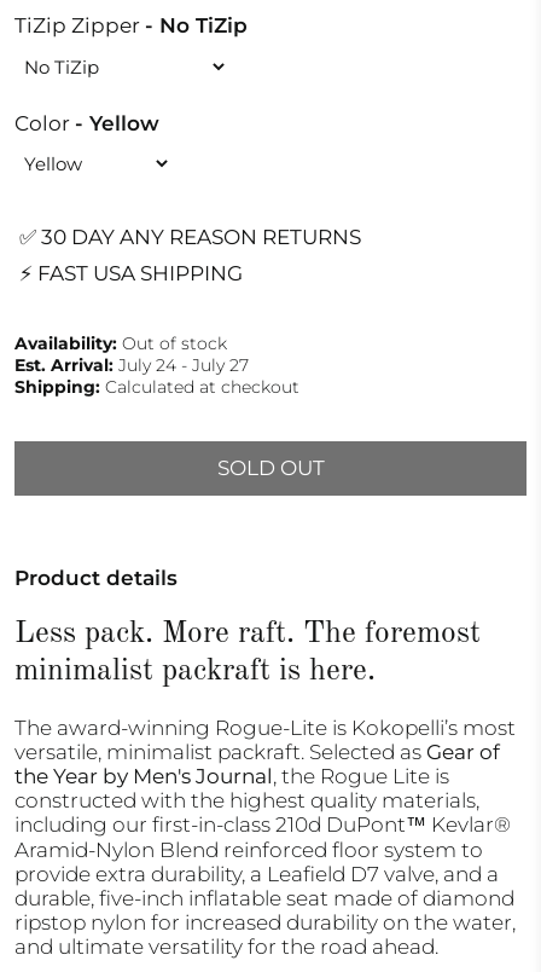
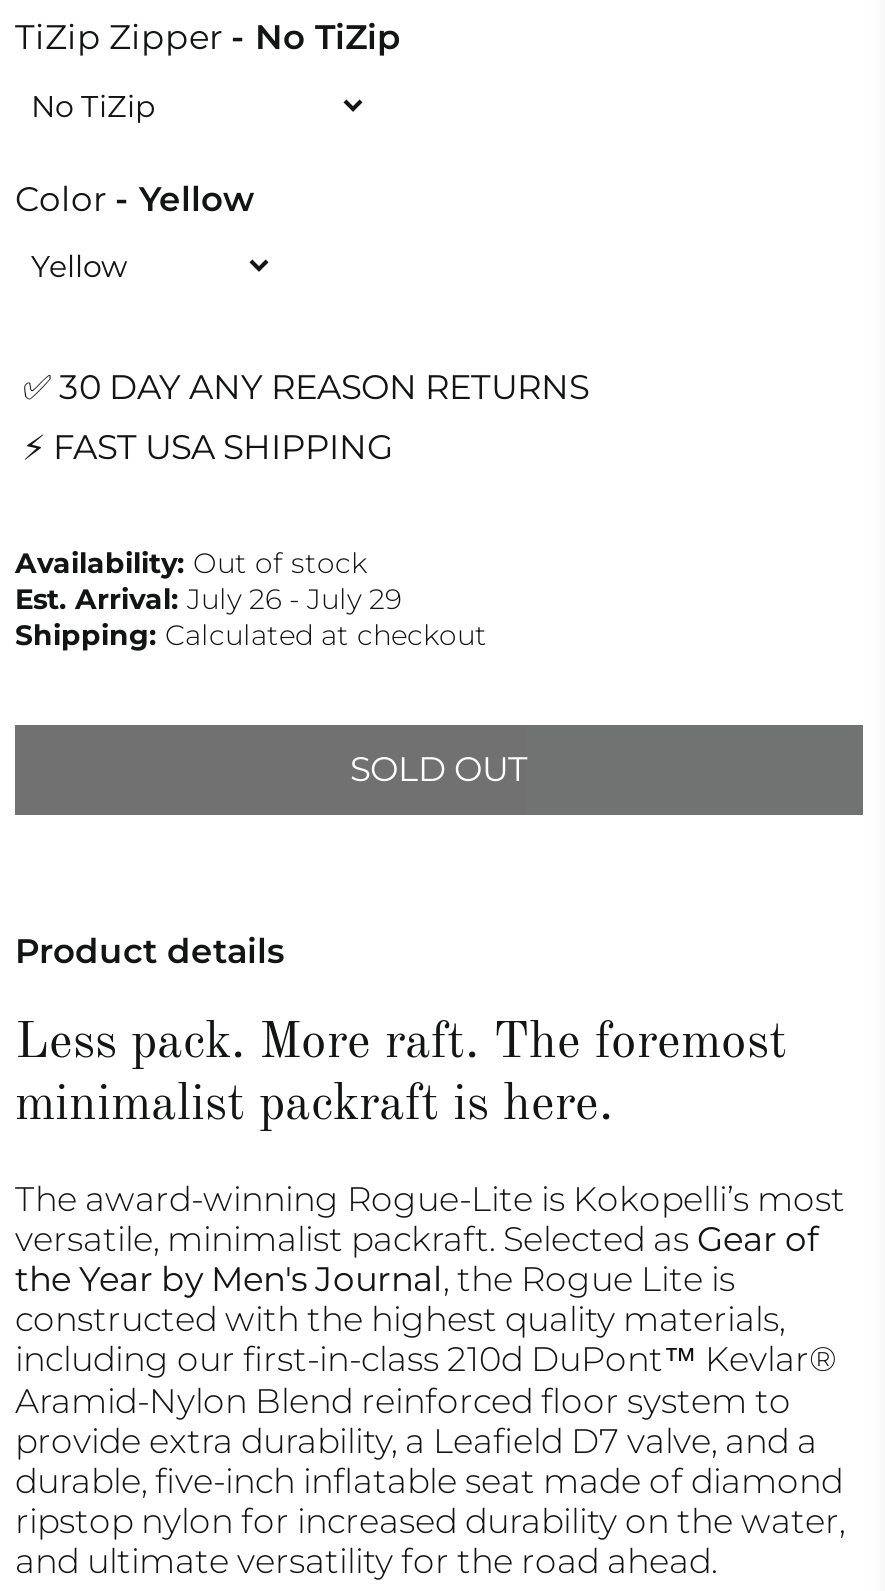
- Est. Arrival: July 24 - July 27
+ Est. Arrival: July 26 - July 29
